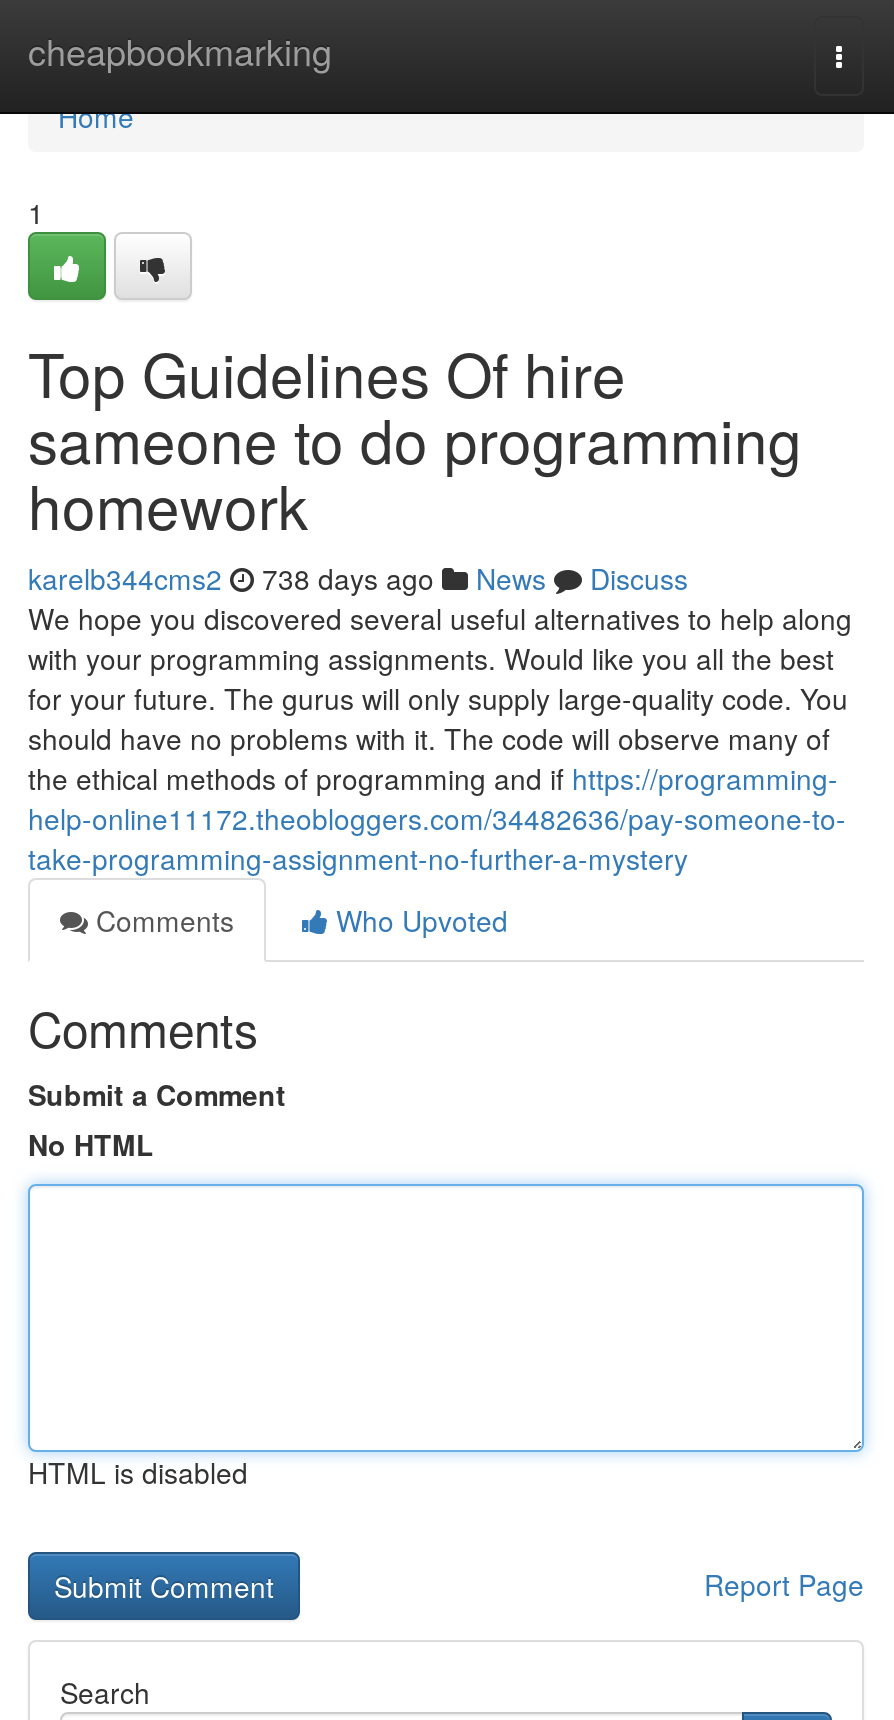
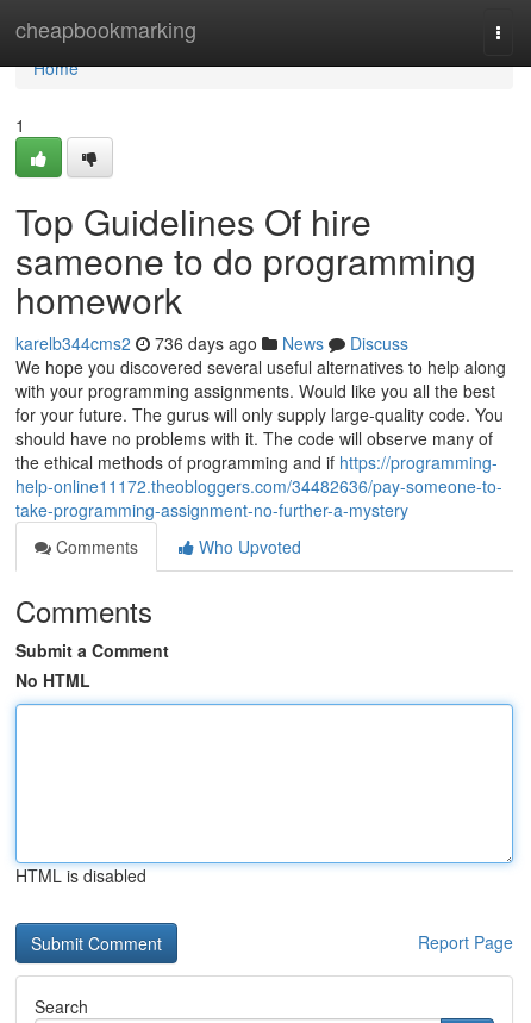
- karelb344cms2 738 days ago News Discuss
+ karelb344cms2 736 days ago News Discuss
